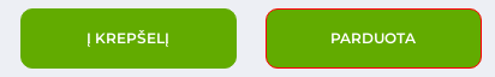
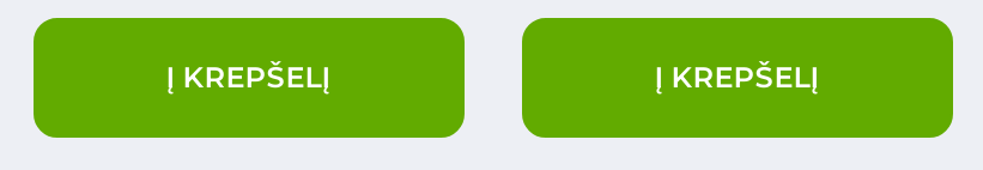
- PARDUOTA
+ Į KREPŠELĮ
